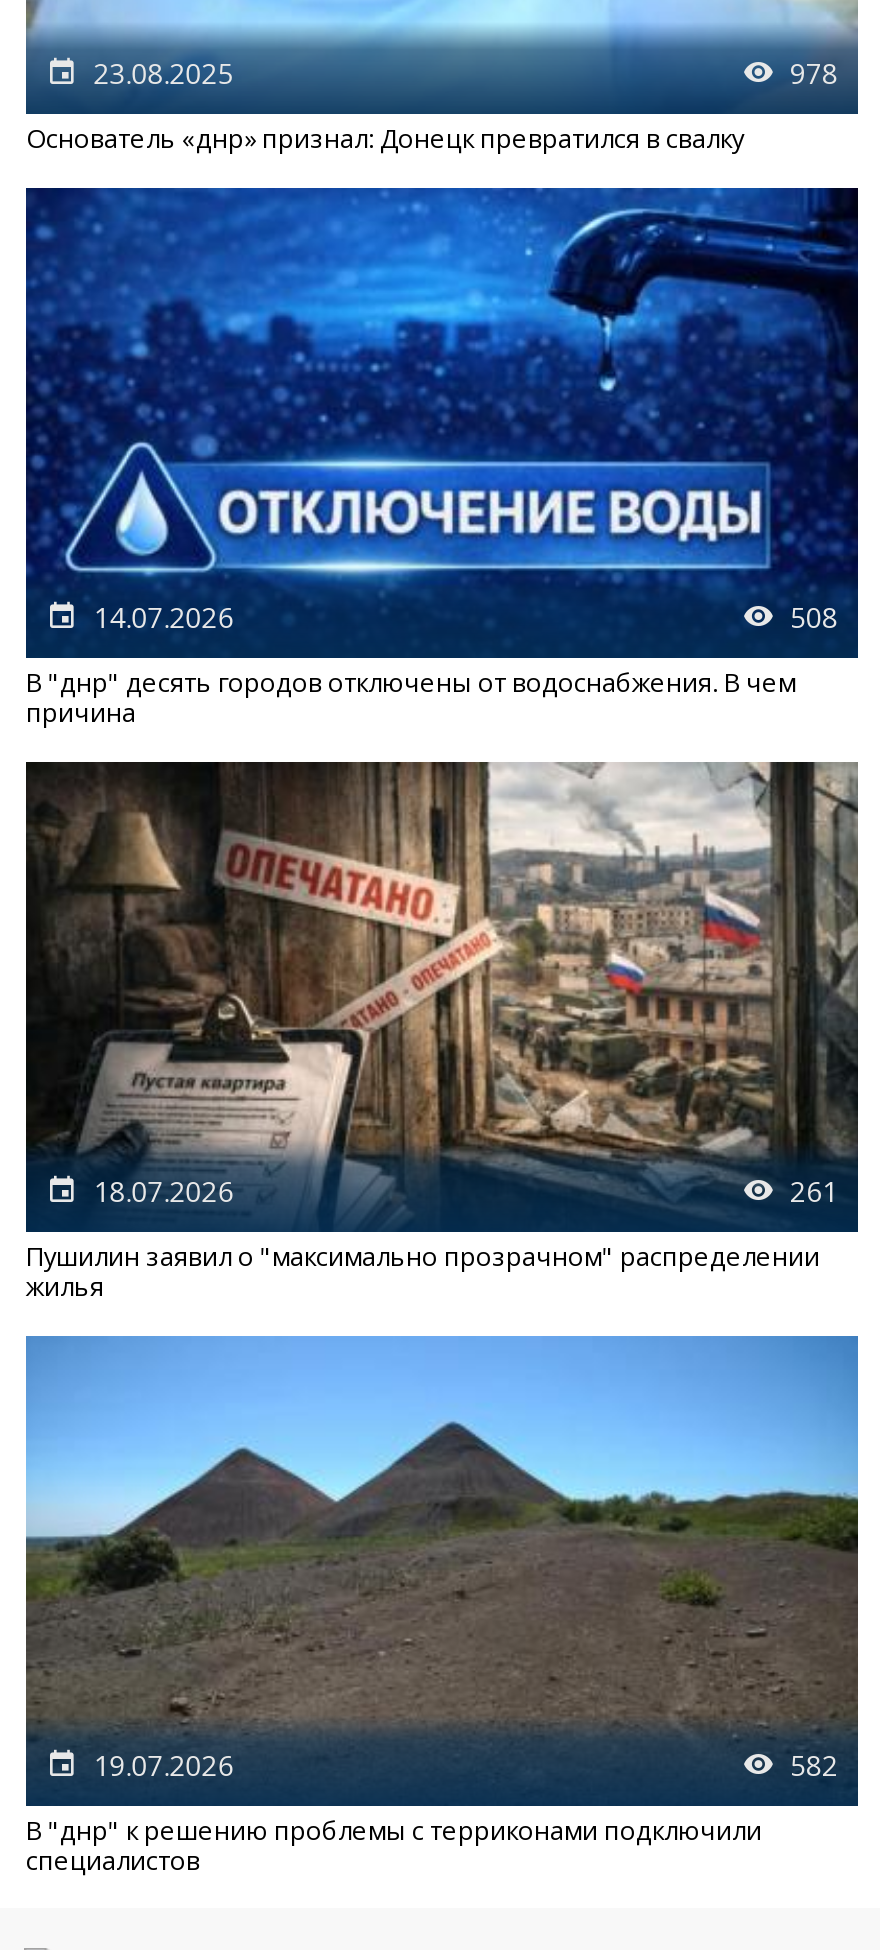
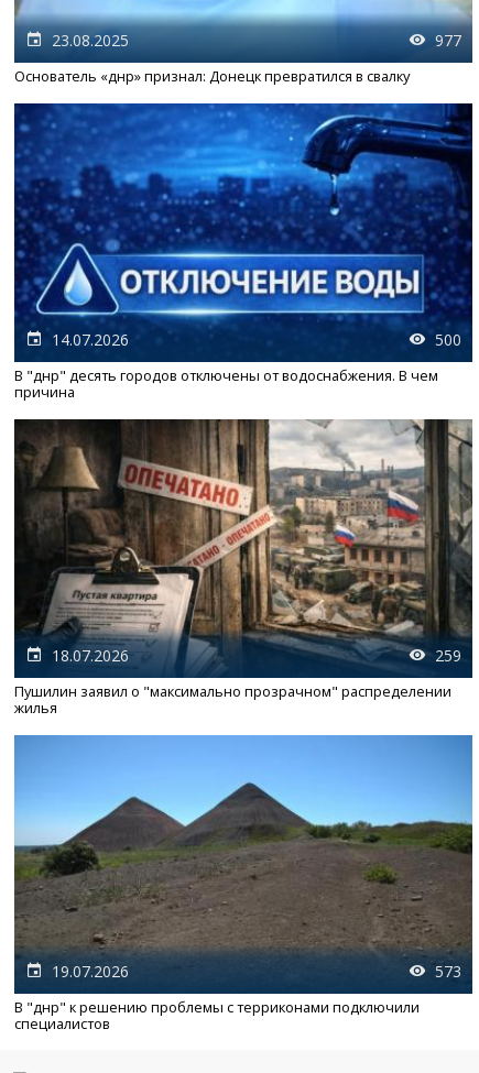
- 978
+ 977

- 508
+ 500

- 261
+ 259

- 582
+ 573
